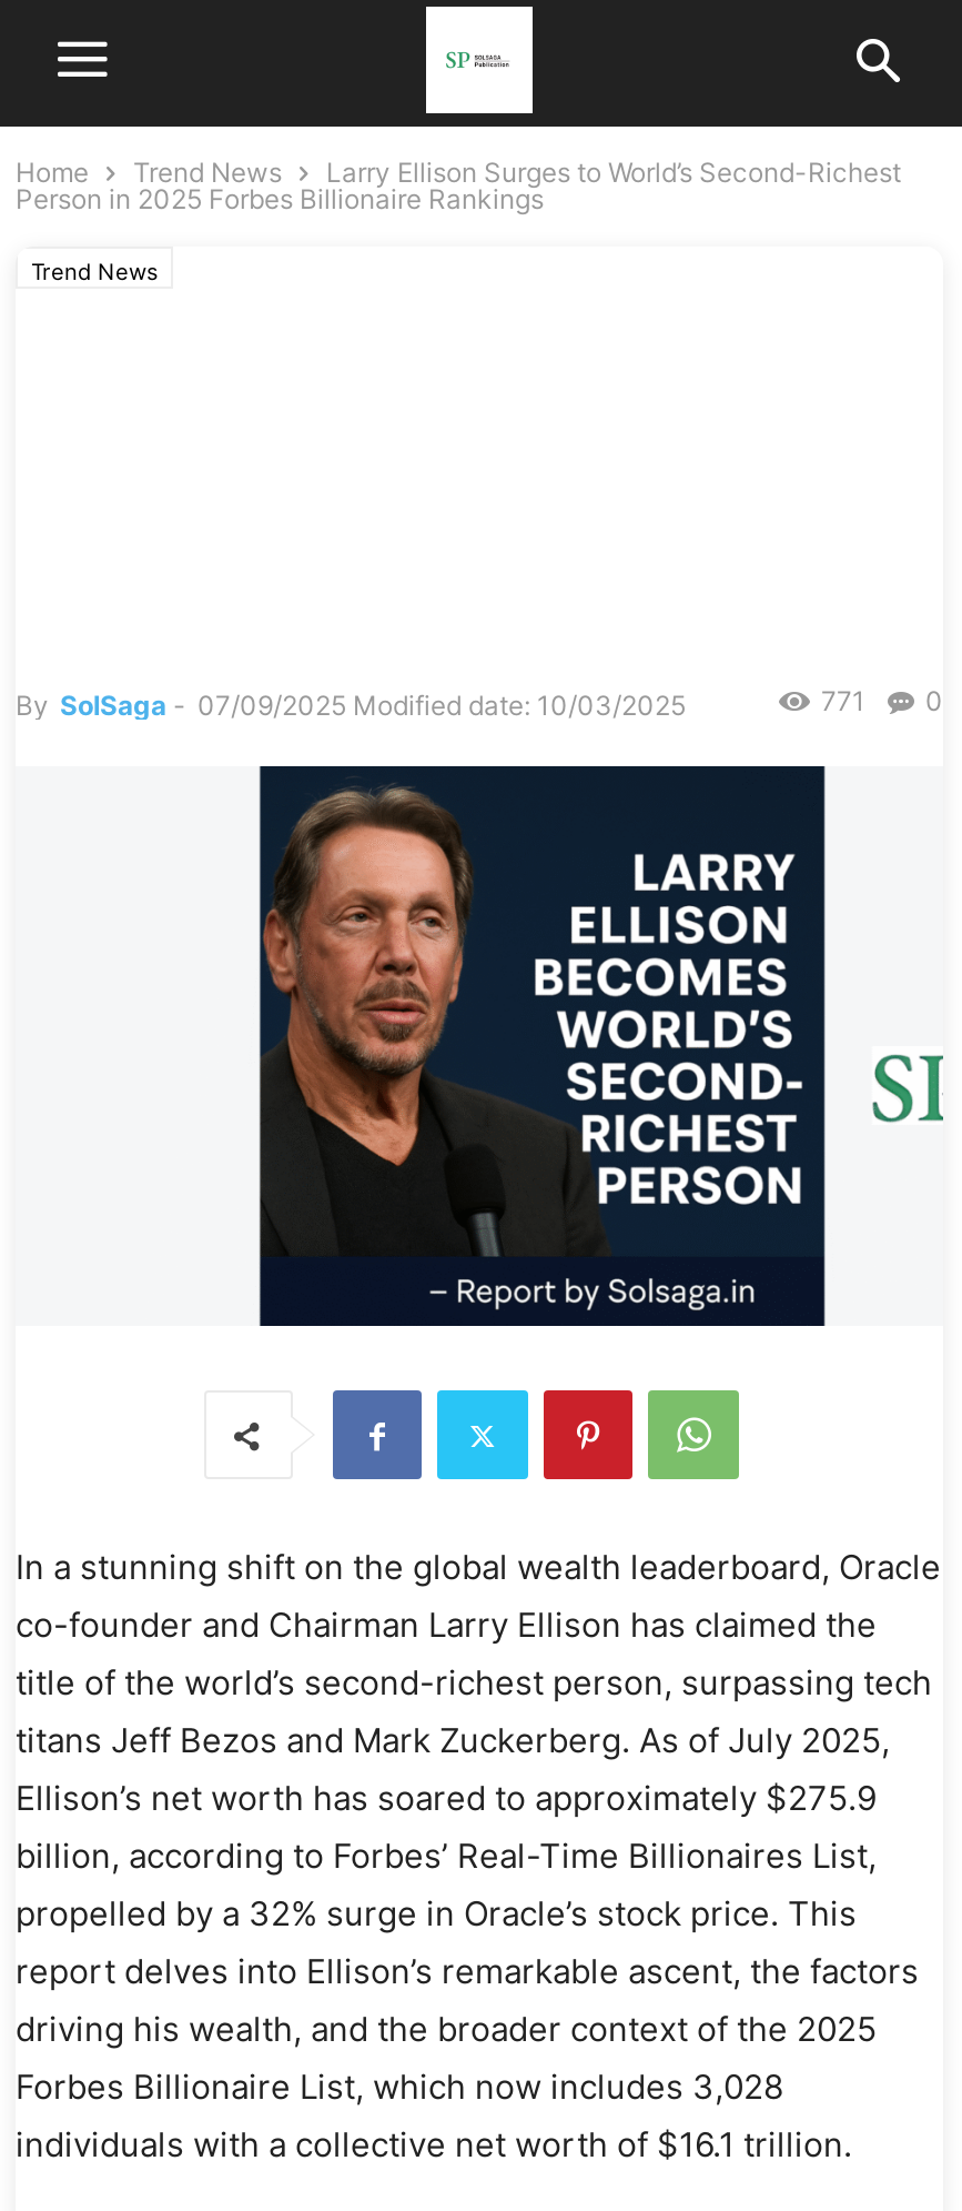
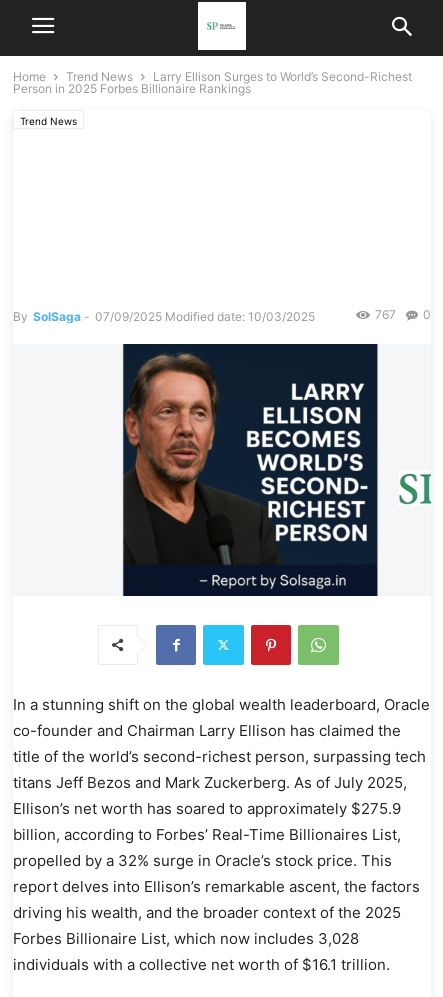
- 771 0
+ 767 0
